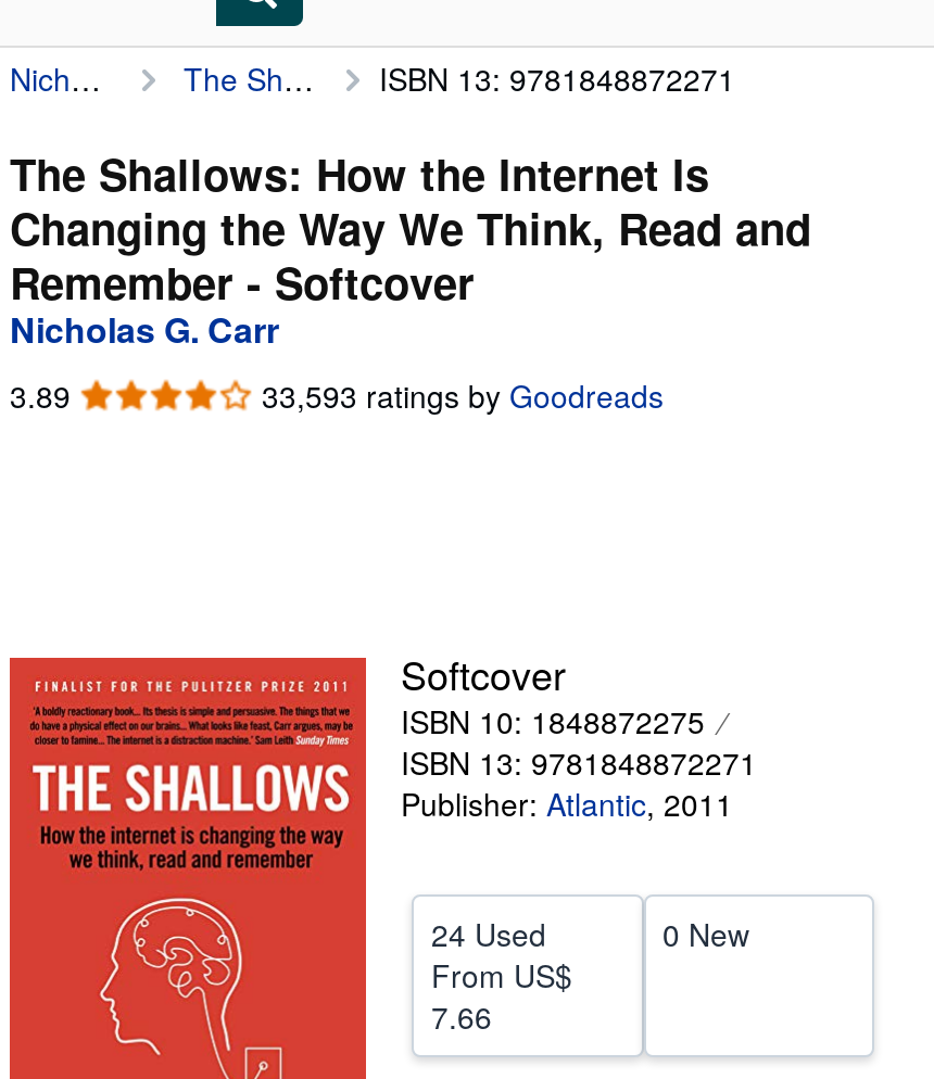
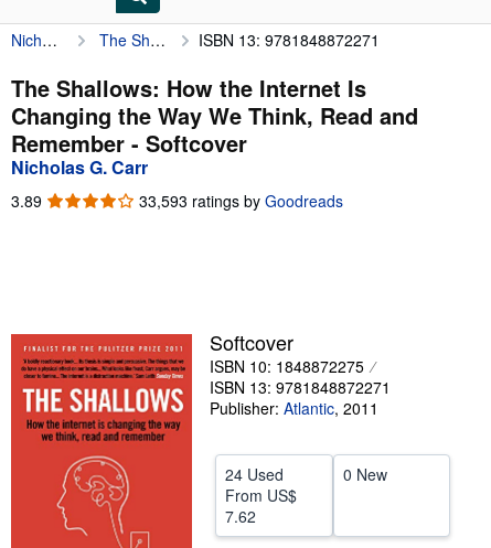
- 7.66
+ 7.62
